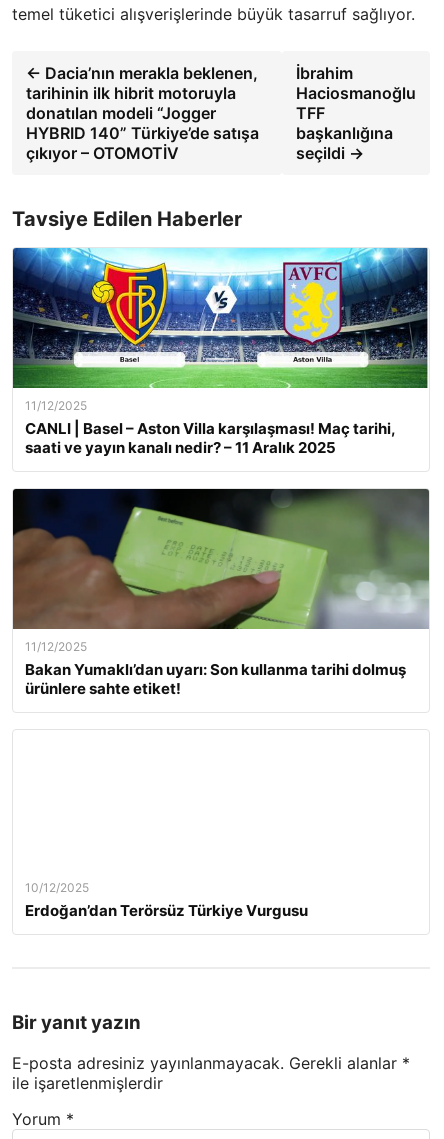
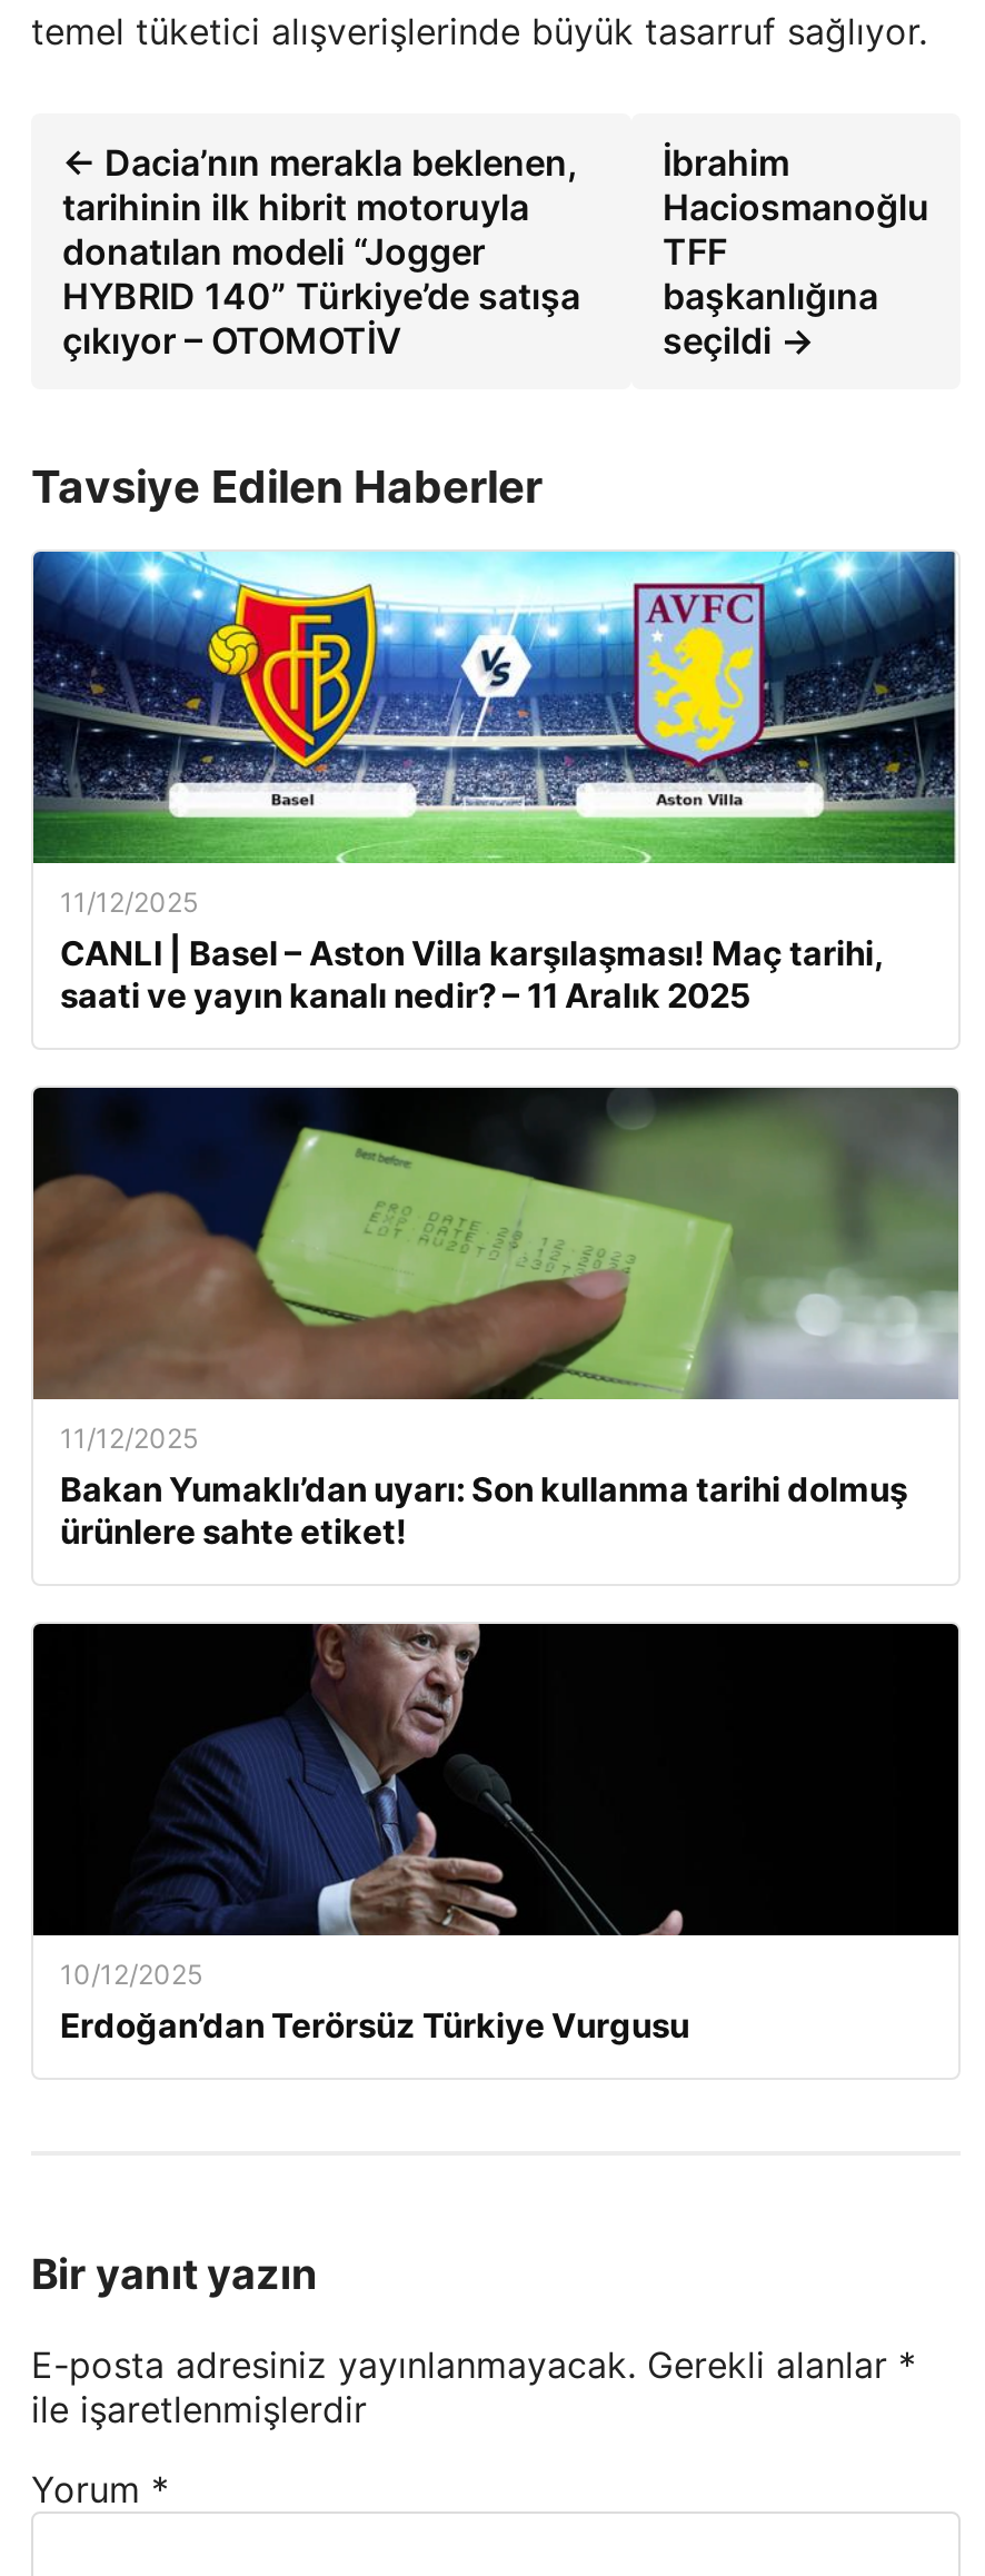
+ [image]
